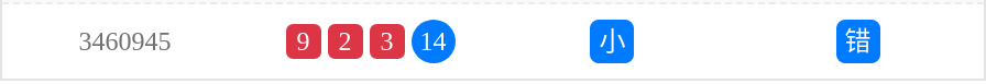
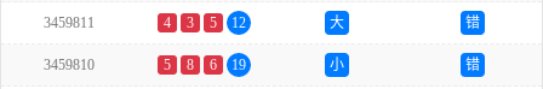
- 3460945
- 9
- 2
+ 3459811
+ 4

- 14
+ 5
+ 12
+ 大
+ 错
+ 3459810
+ 5
+ 8
+ 6
+ 19
